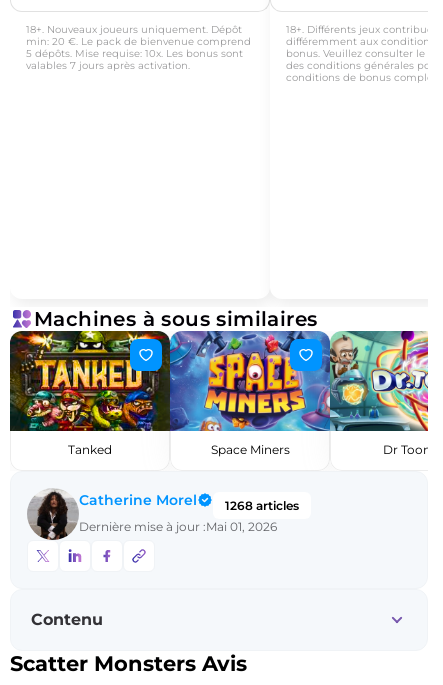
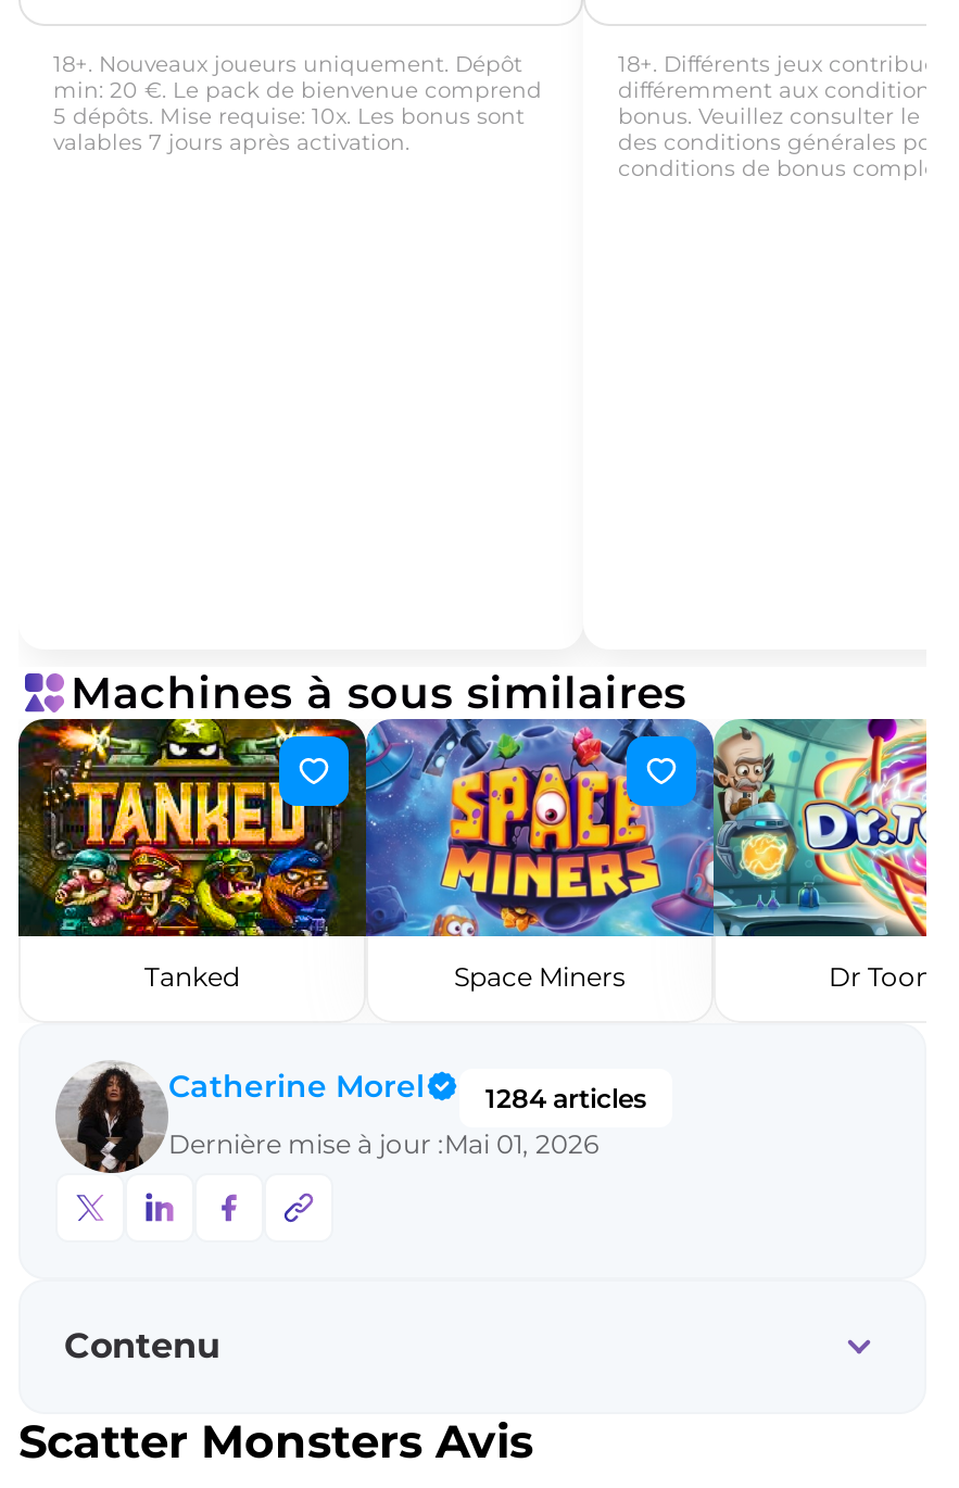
- Catherine Morel 1268 articles
+ Catherine Morel 1284 articles
